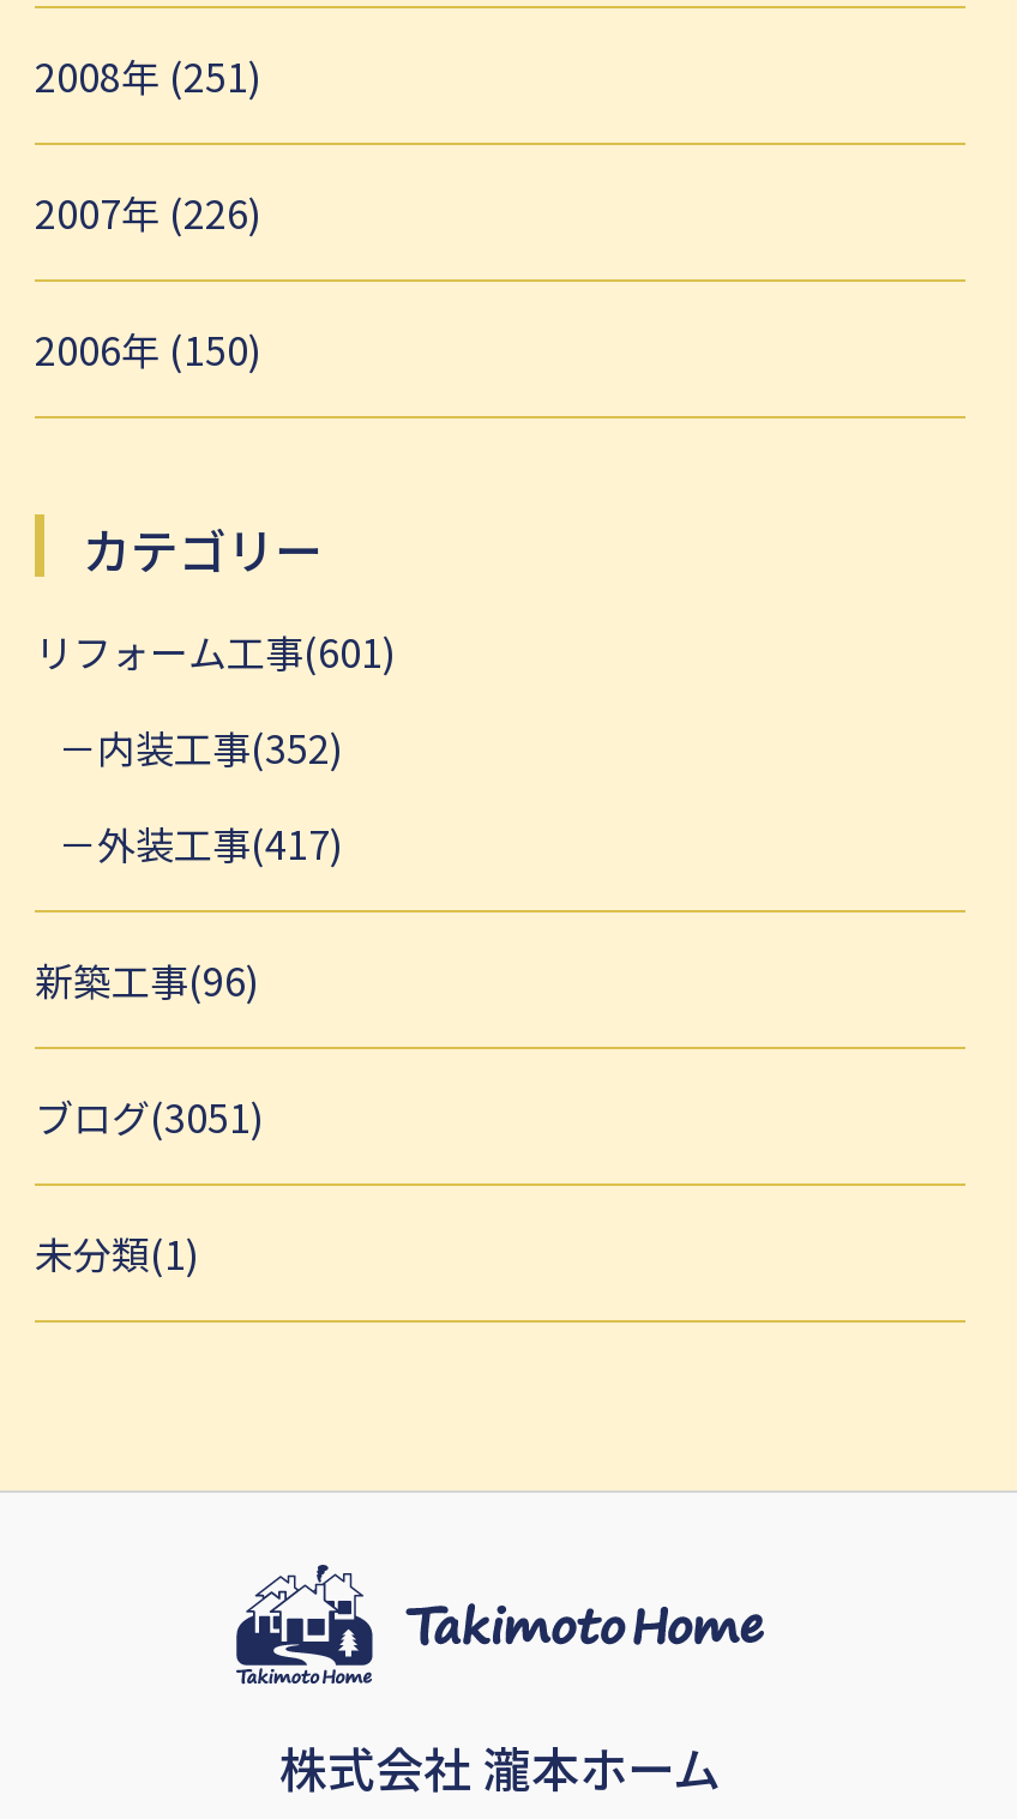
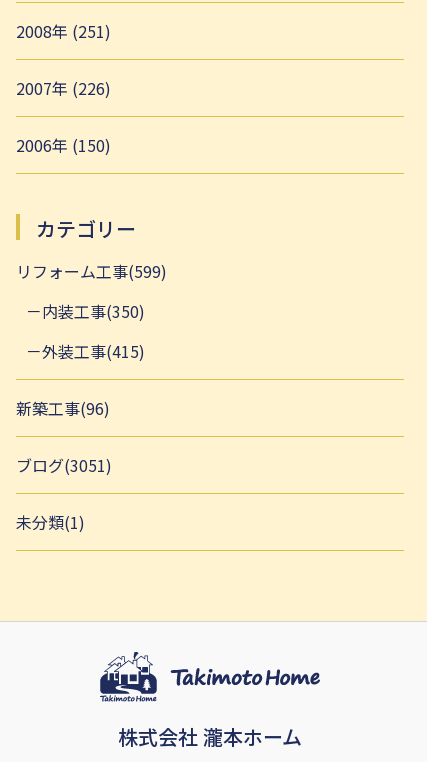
- リフォーム工事(601)
+ リフォーム工事(599)

- 内装工事(352)
+ 内装工事(350)

- 外装工事(417)
+ 外装工事(415)
